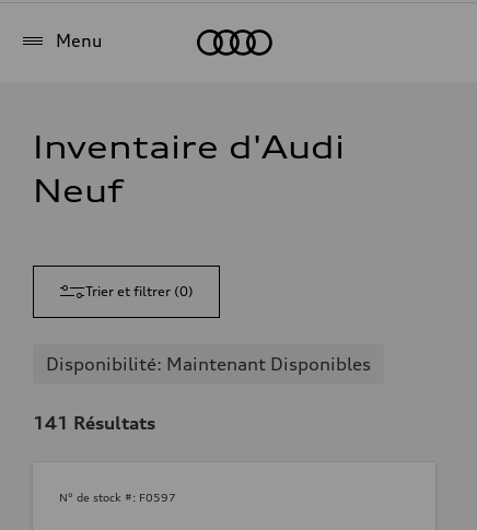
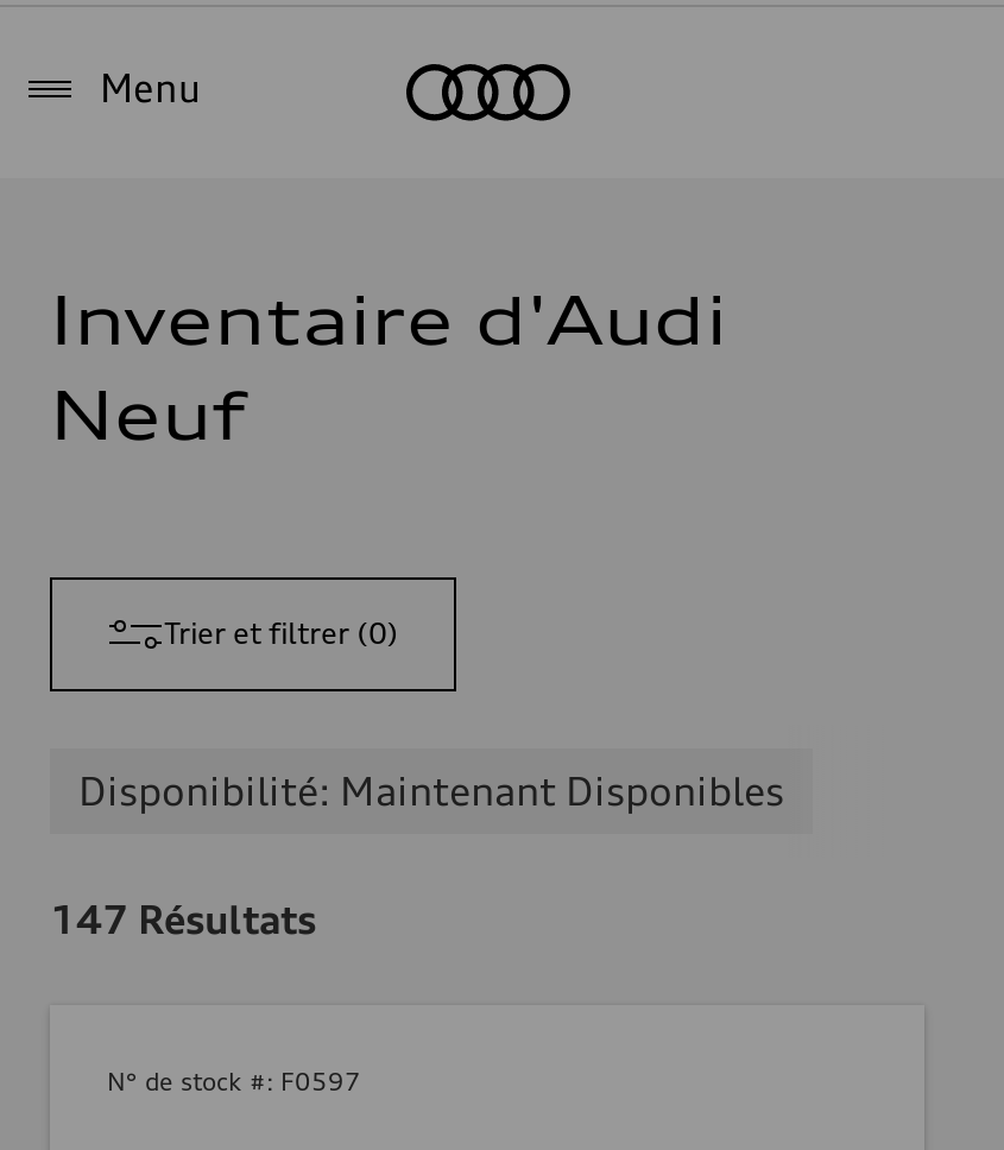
- 141 Résultats
+ 147 Résultats
